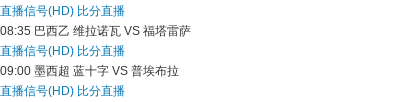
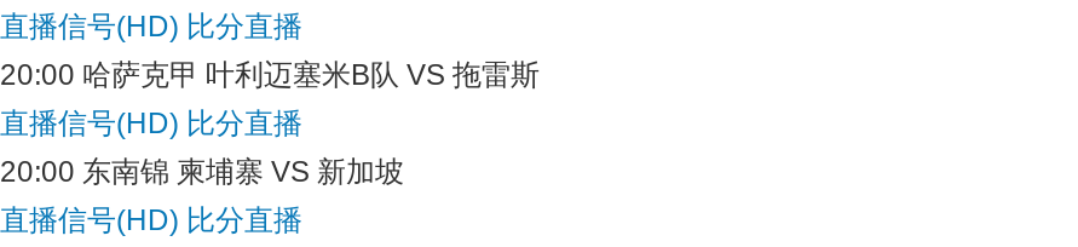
- 08:35 巴西乙维拉诺瓦 VS 福塔雷萨
+ 20:00 哈萨克甲叶利迈塞米B队 VS 拖雷斯

- 09:00 墨西超蓝十字 VS 普埃布拉
+ 20:00 东南锦柬埔寨 VS 新加坡
